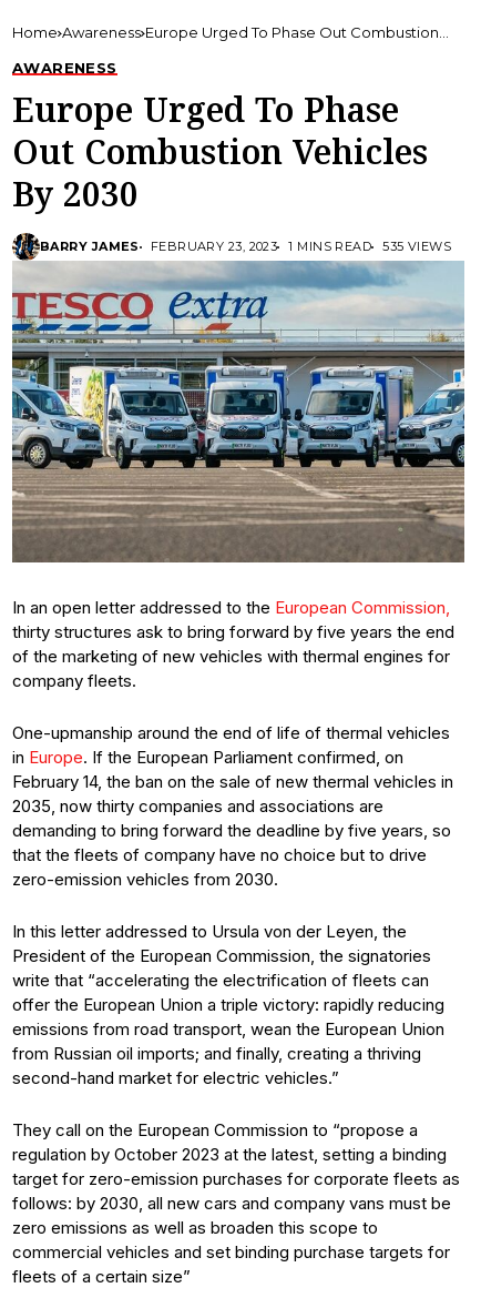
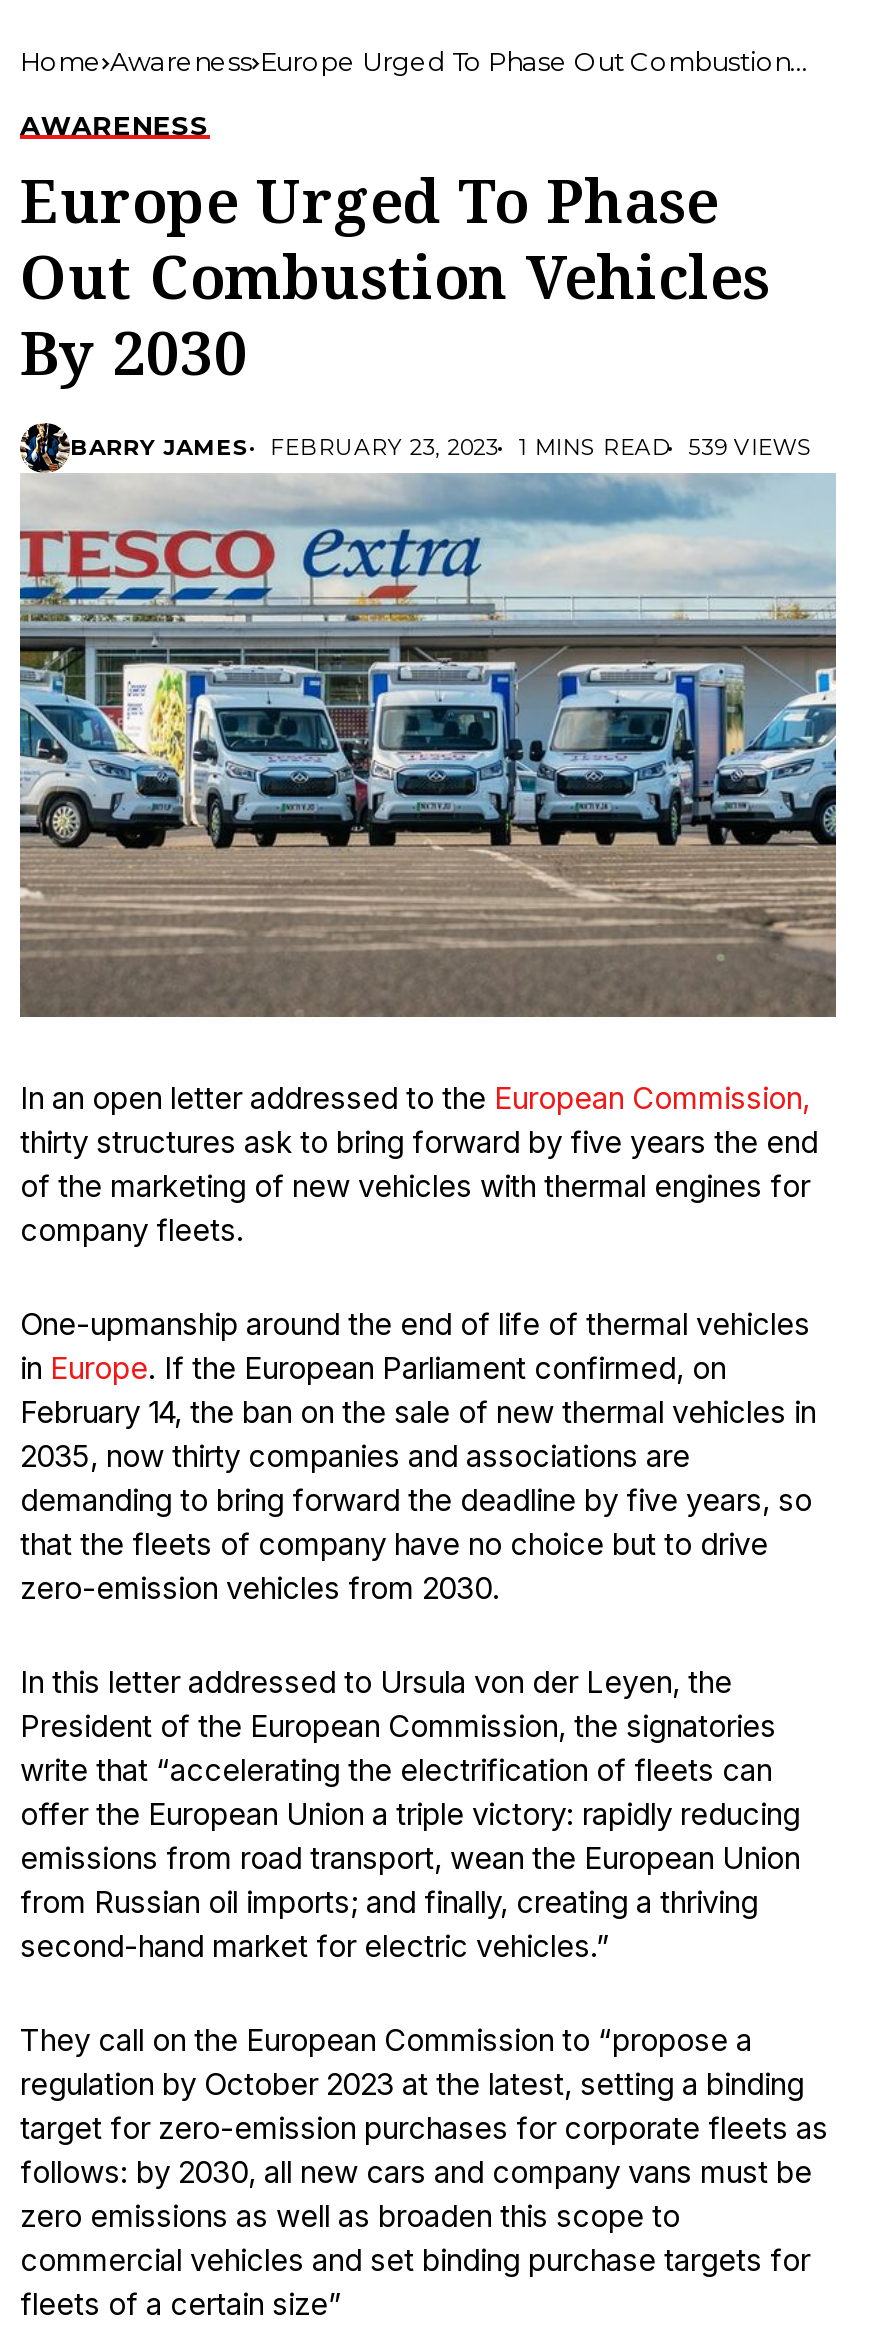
- BARRY JAMES FEBRUARY 23, 2023 1 MINS READ 535 VIEWS
+ BARRY JAMES FEBRUARY 23, 2023 1 MINS READ 539 VIEWS
